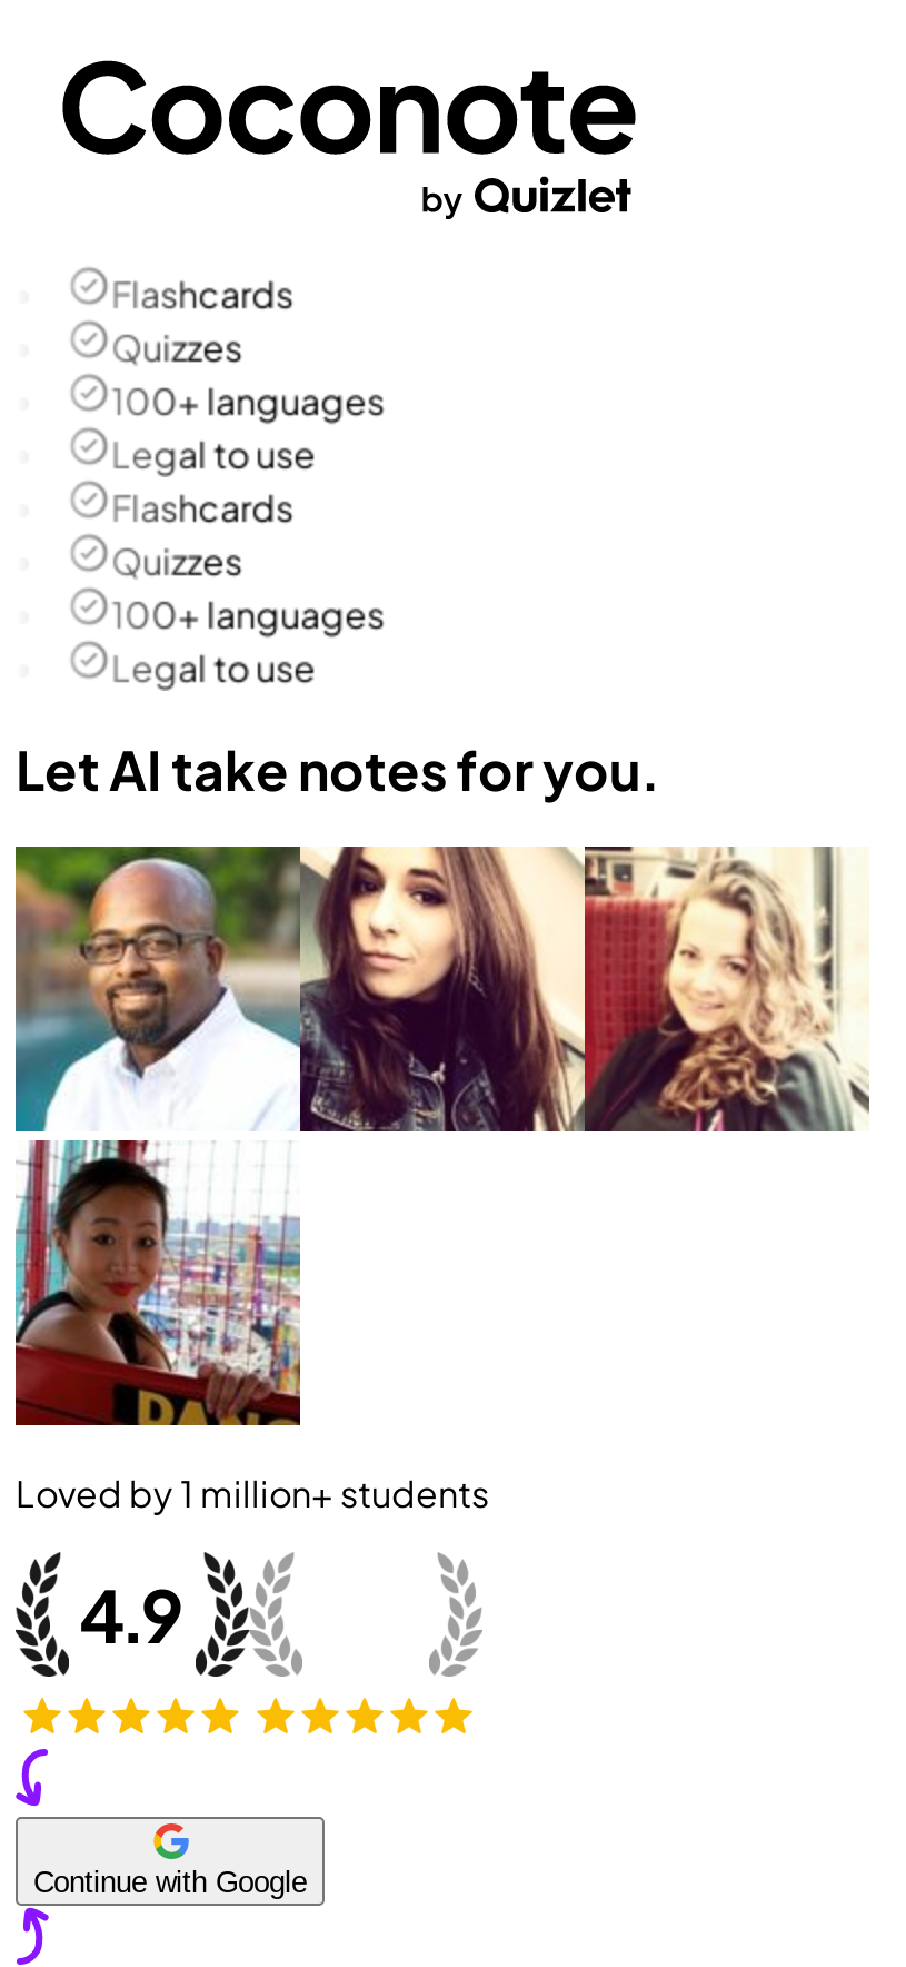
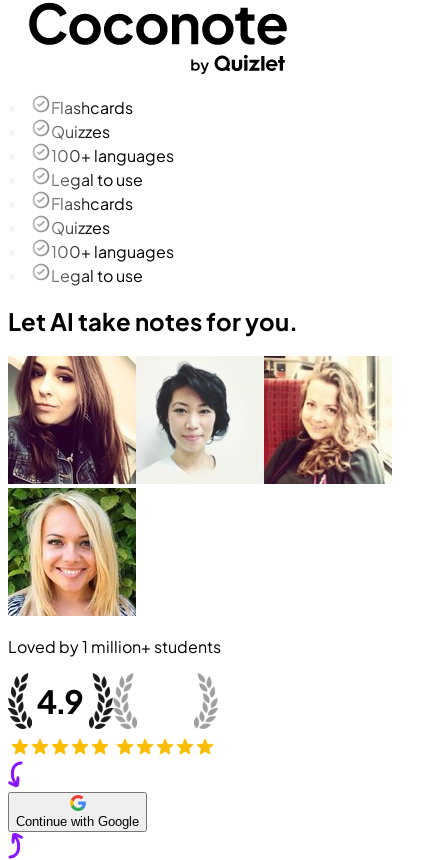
- [image]
+ [image]
